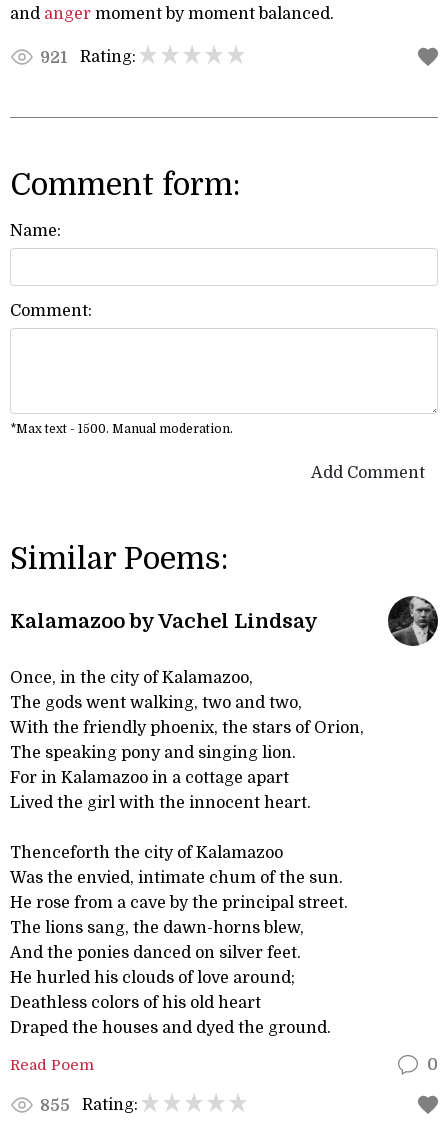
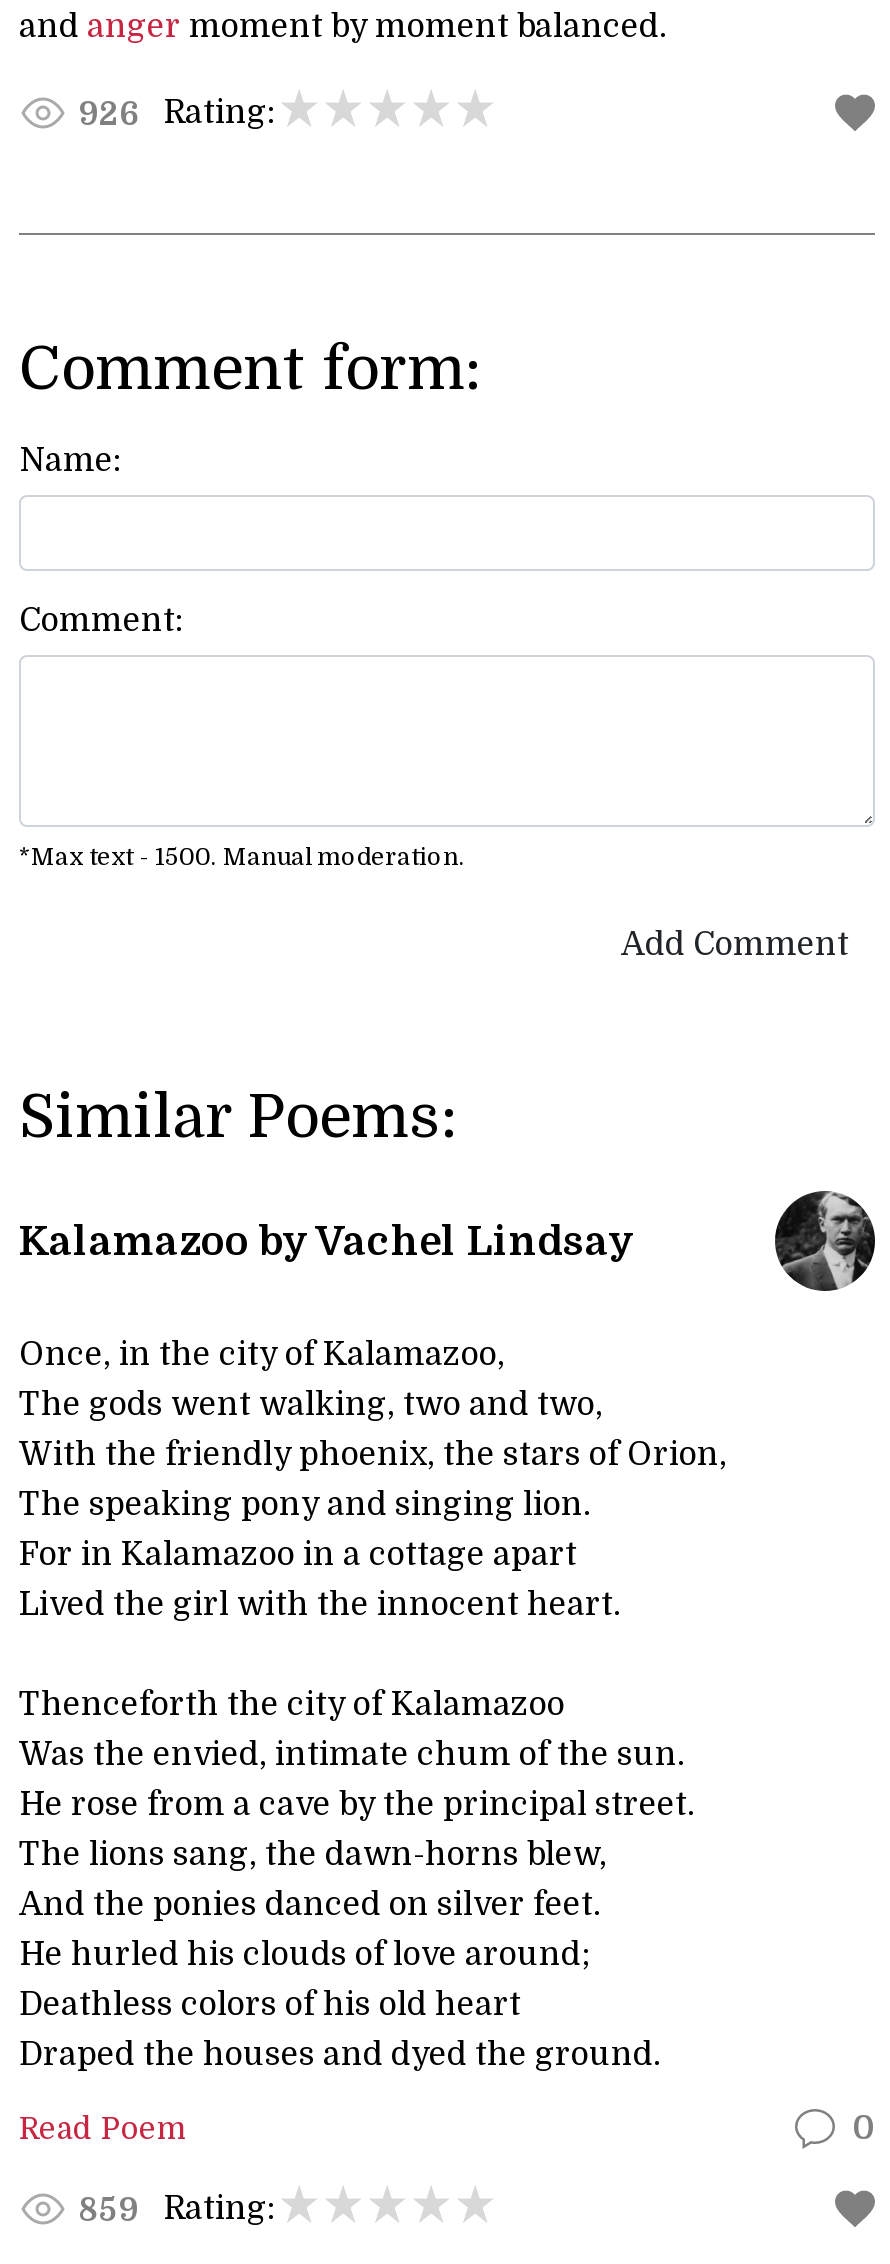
- 921 Rating:
+ 926 Rating:

- 855 Rating:
+ 859 Rating:
